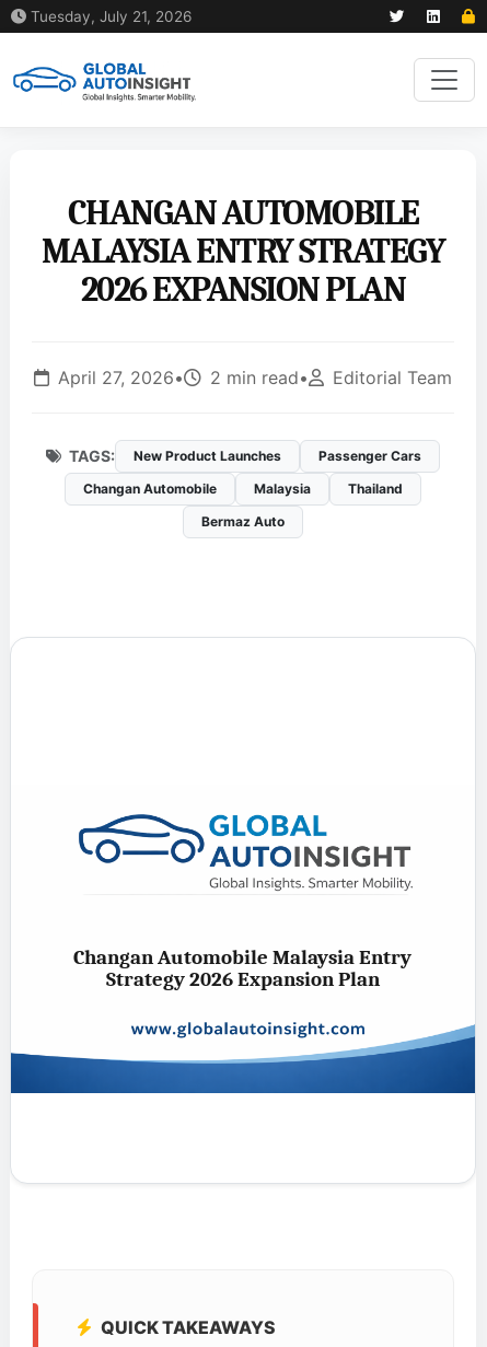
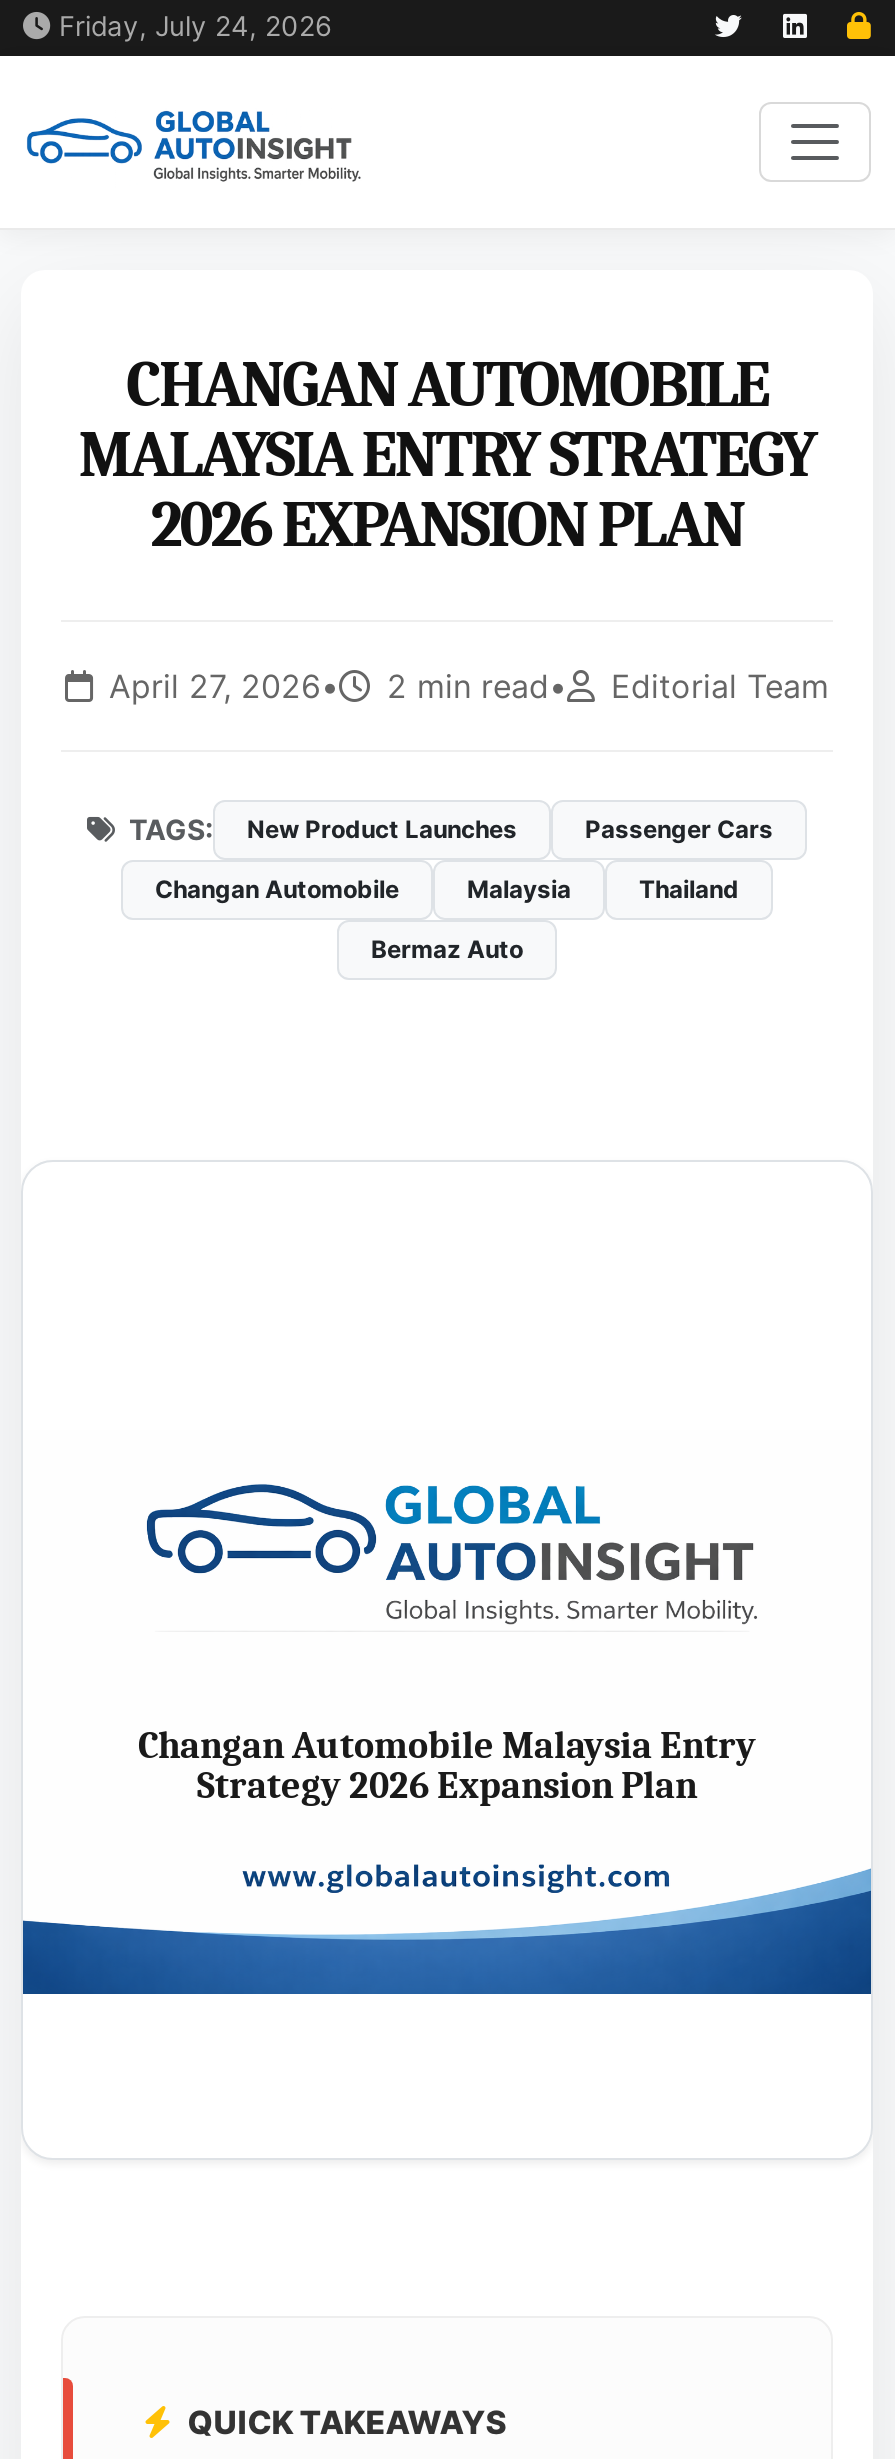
- Tuesday, July 21, 2026
+ Friday, July 24, 2026
